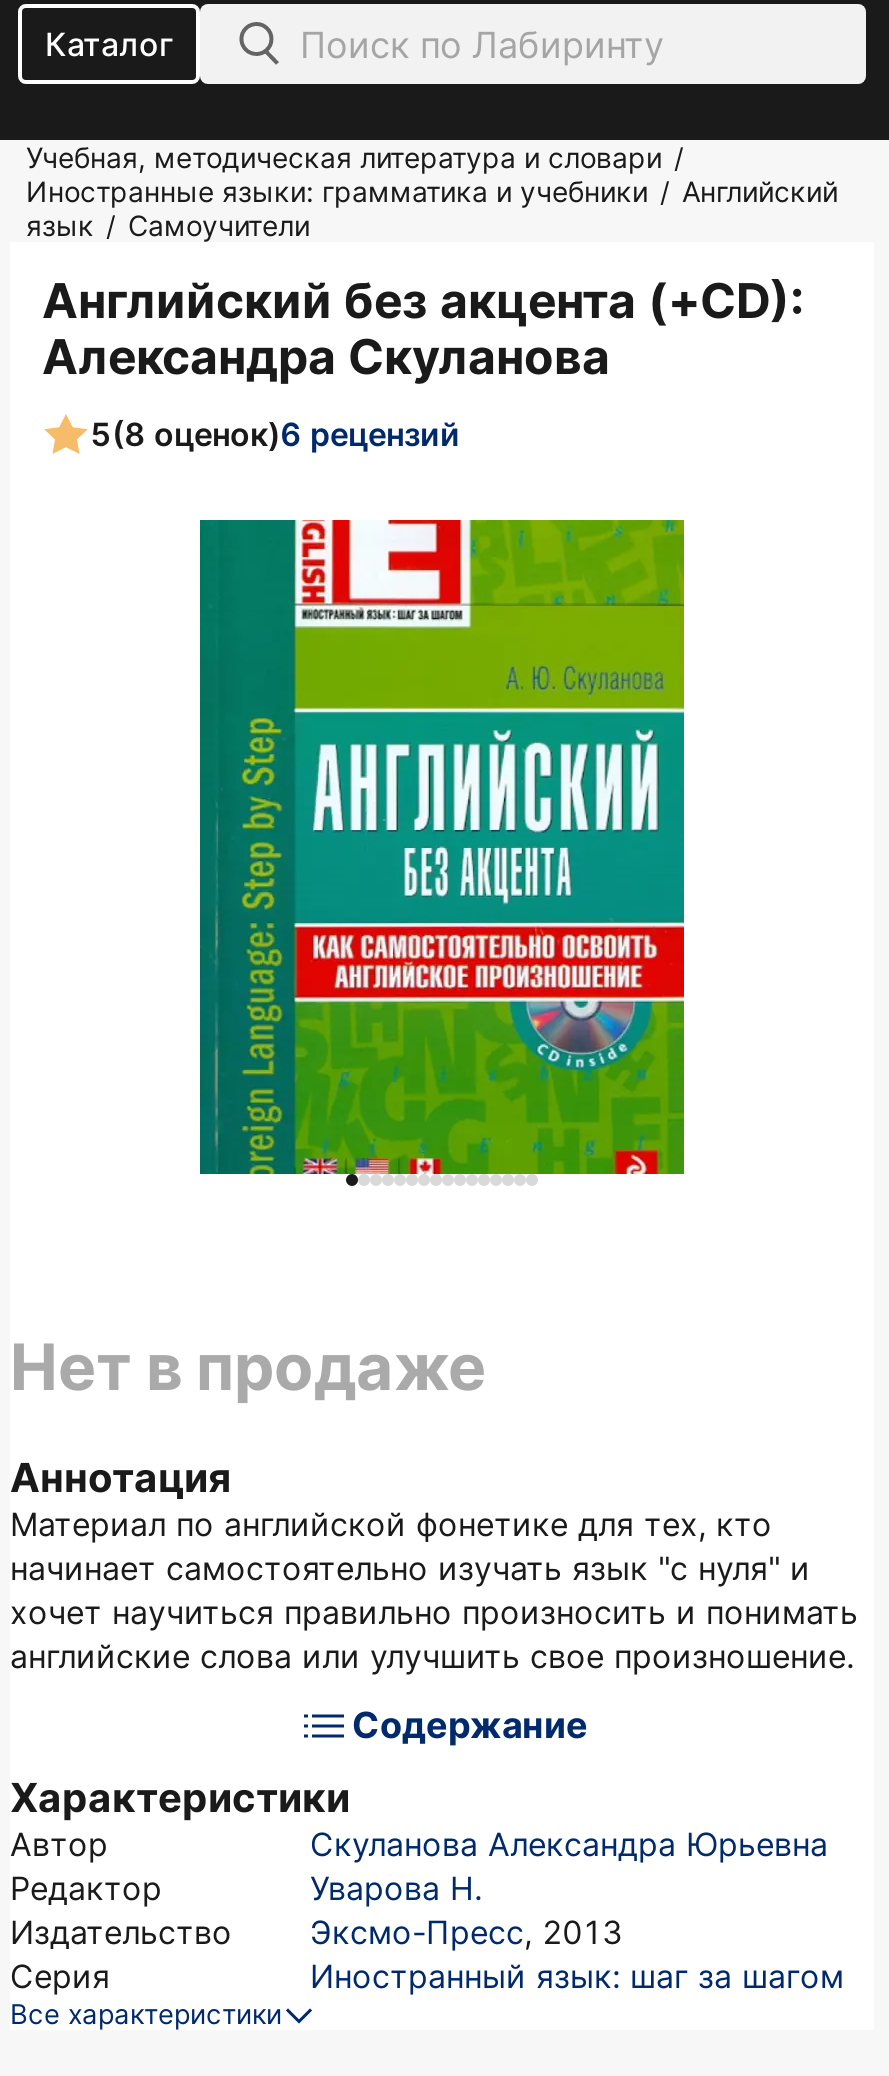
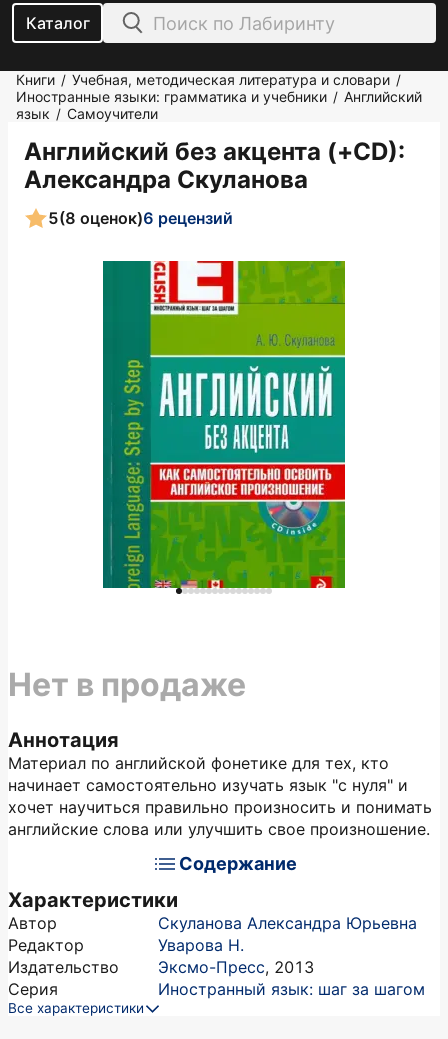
- Учебная, методическая литература и словари /
+ Книги / Учебная, методическая литература и словари /
